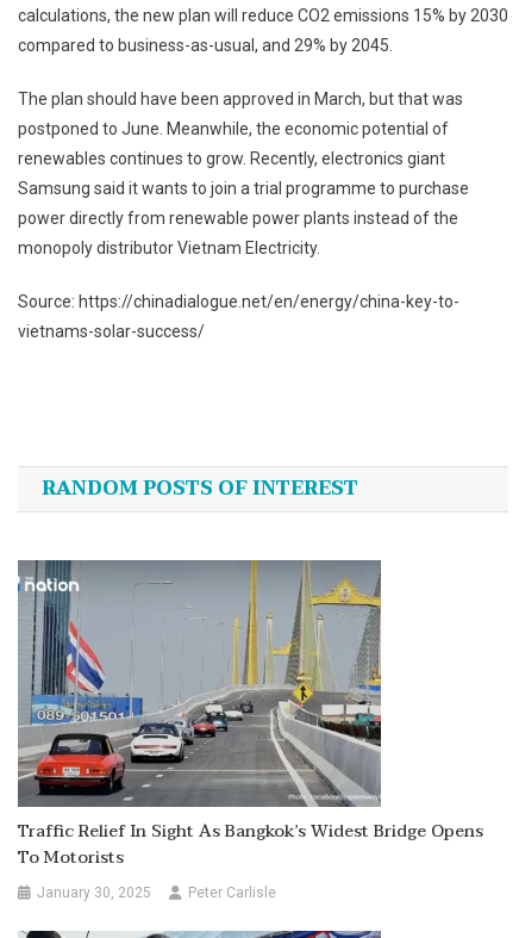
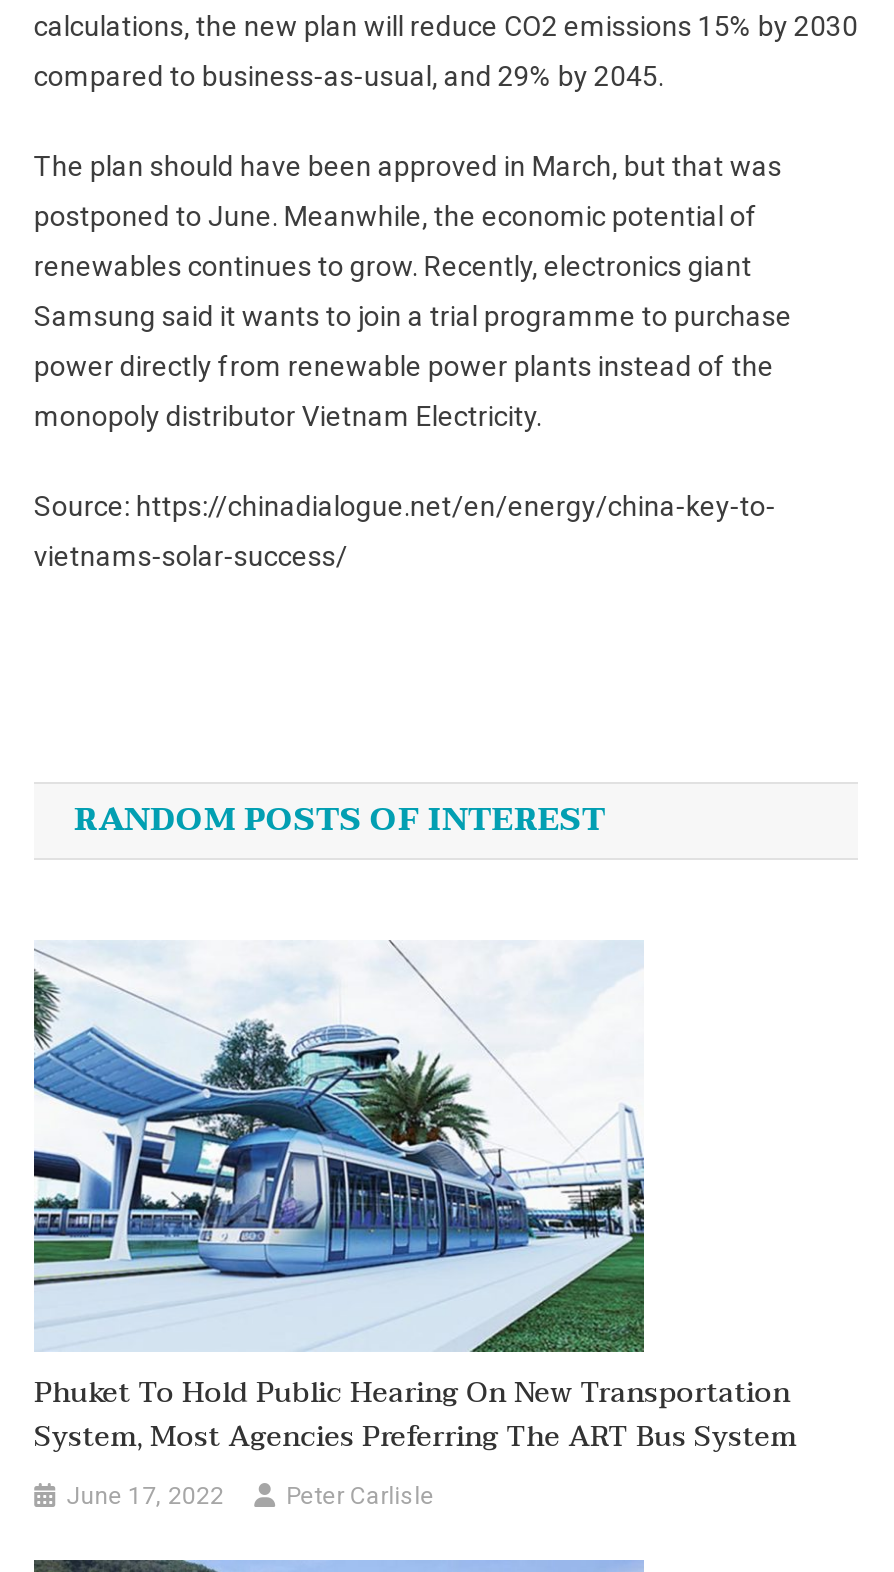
- [image]
- Traffic Relief In Sight As Bangkok’s Widest Bridge Opens
- To Motorists
+ [image]
+ Phuket To Hold Public Hearing On New Transportation
+ System, Most Agencies Preferring The ART Bus System

- January 30, 2025
+ June 17, 2022
